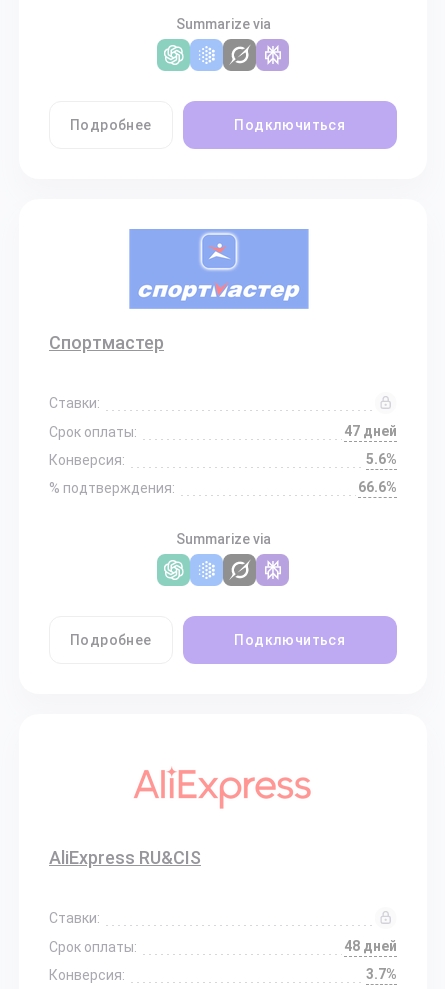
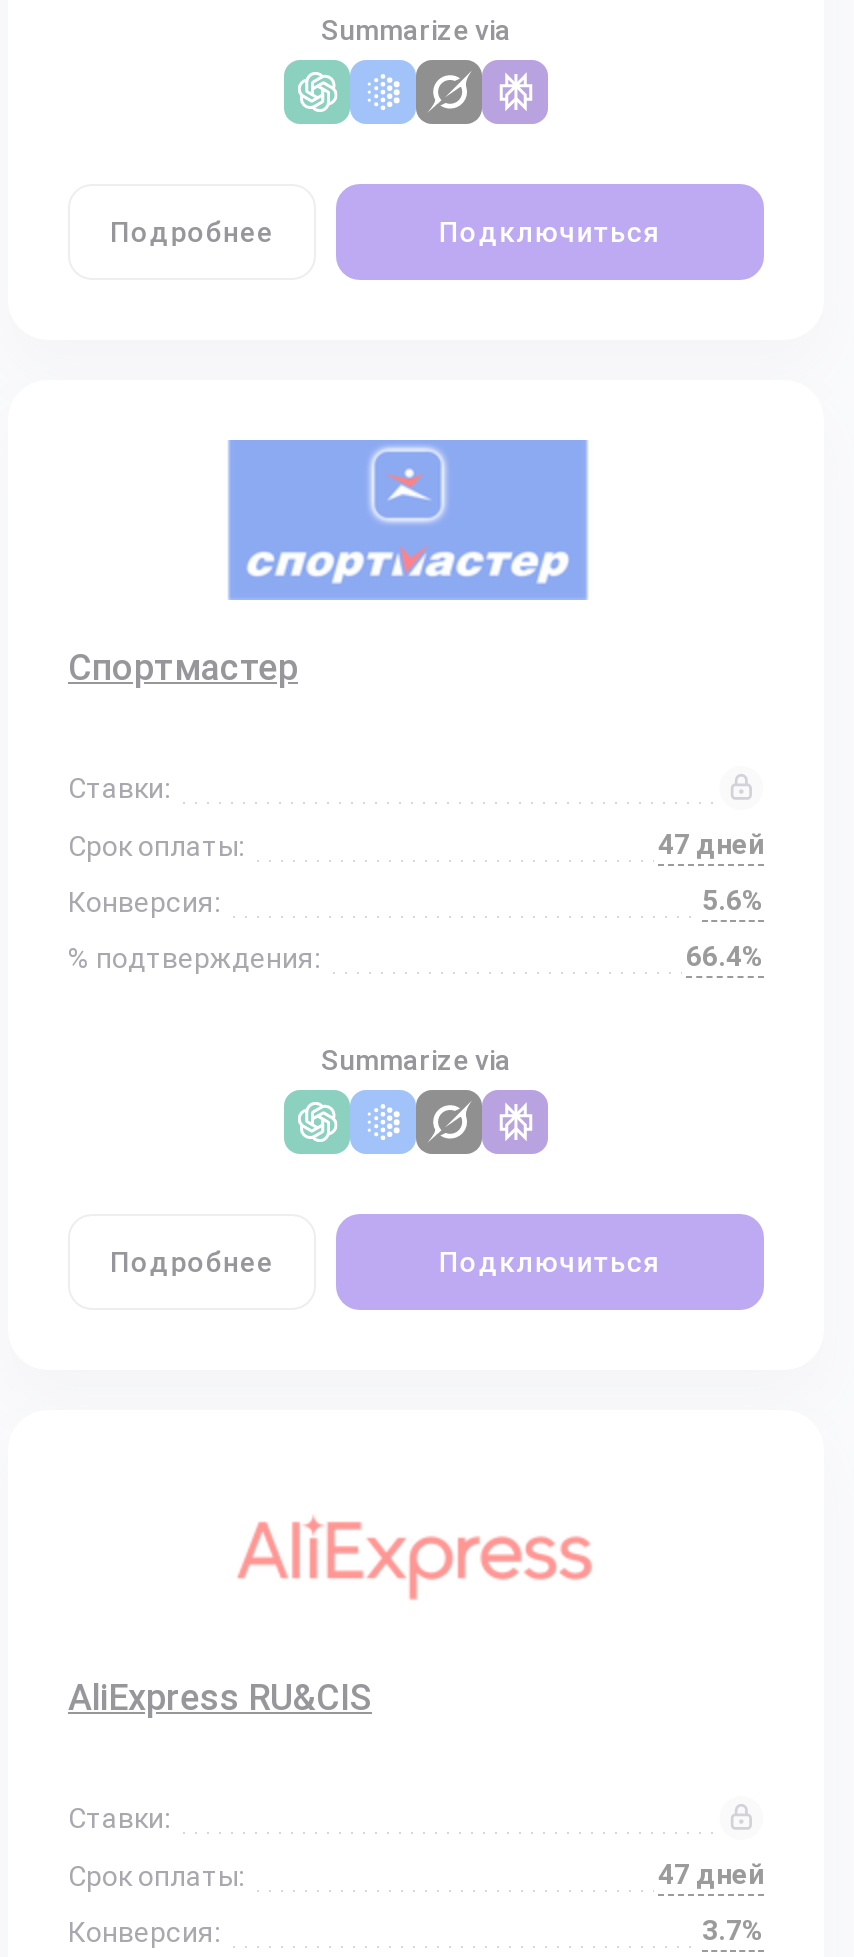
- 66.6%
+ 66.4%

- 48 дней
+ 47 дней
